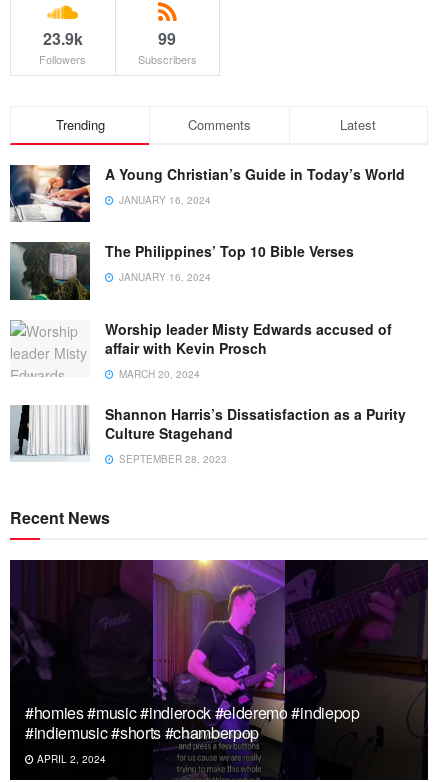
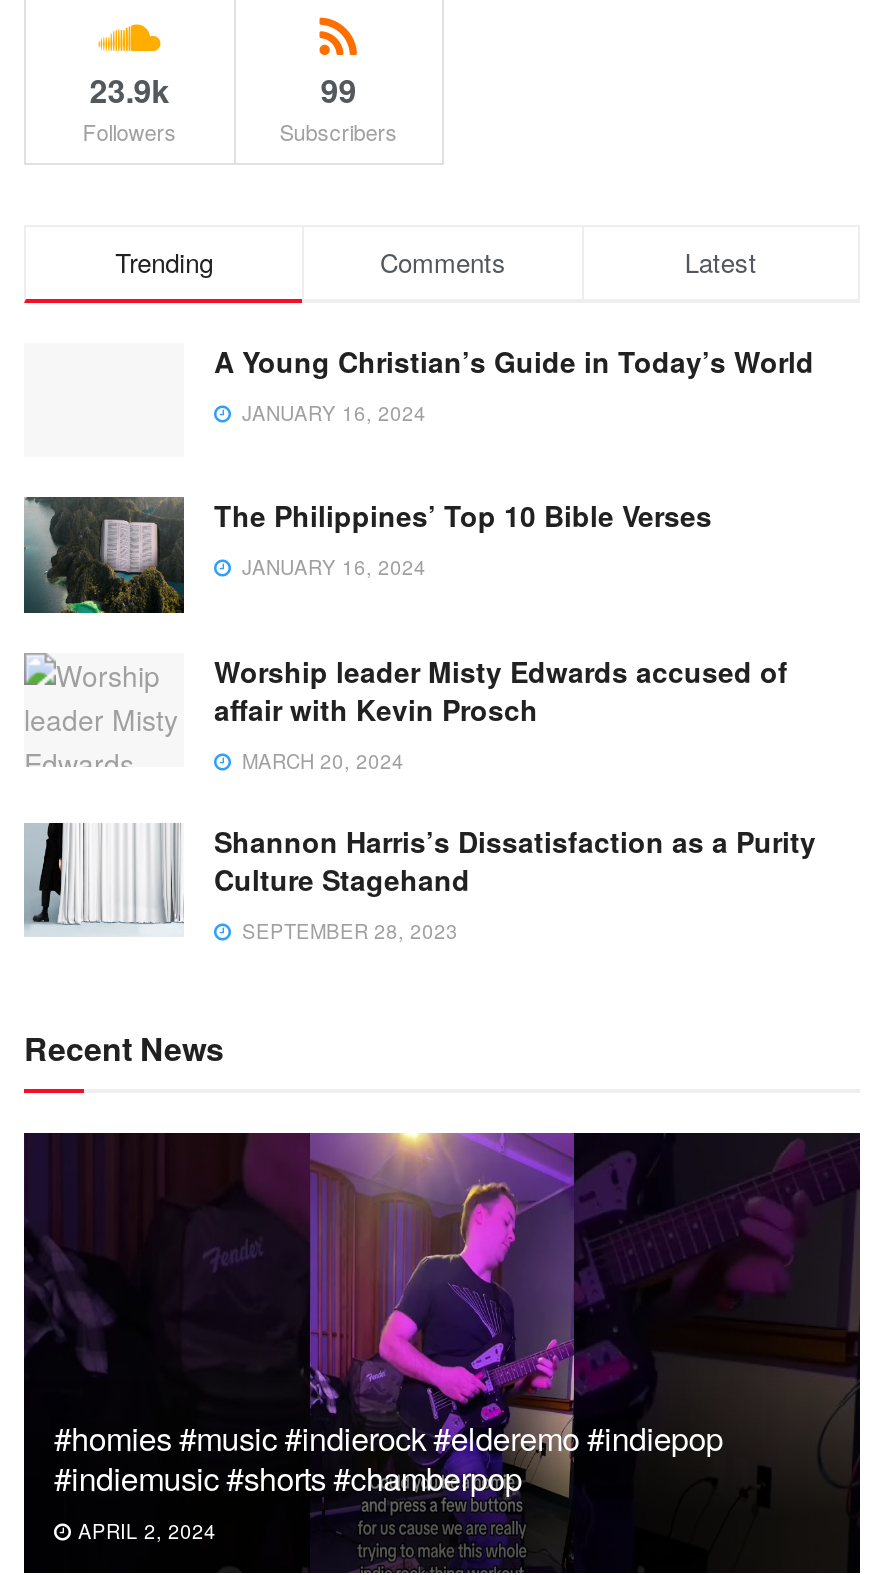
- [image]
